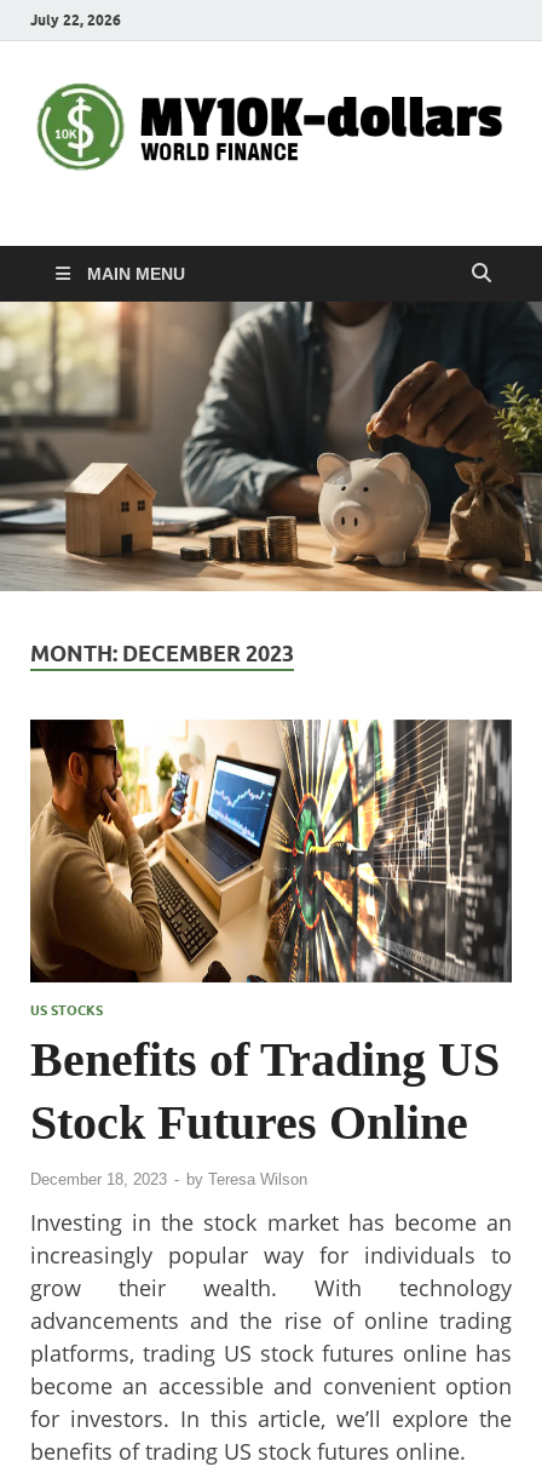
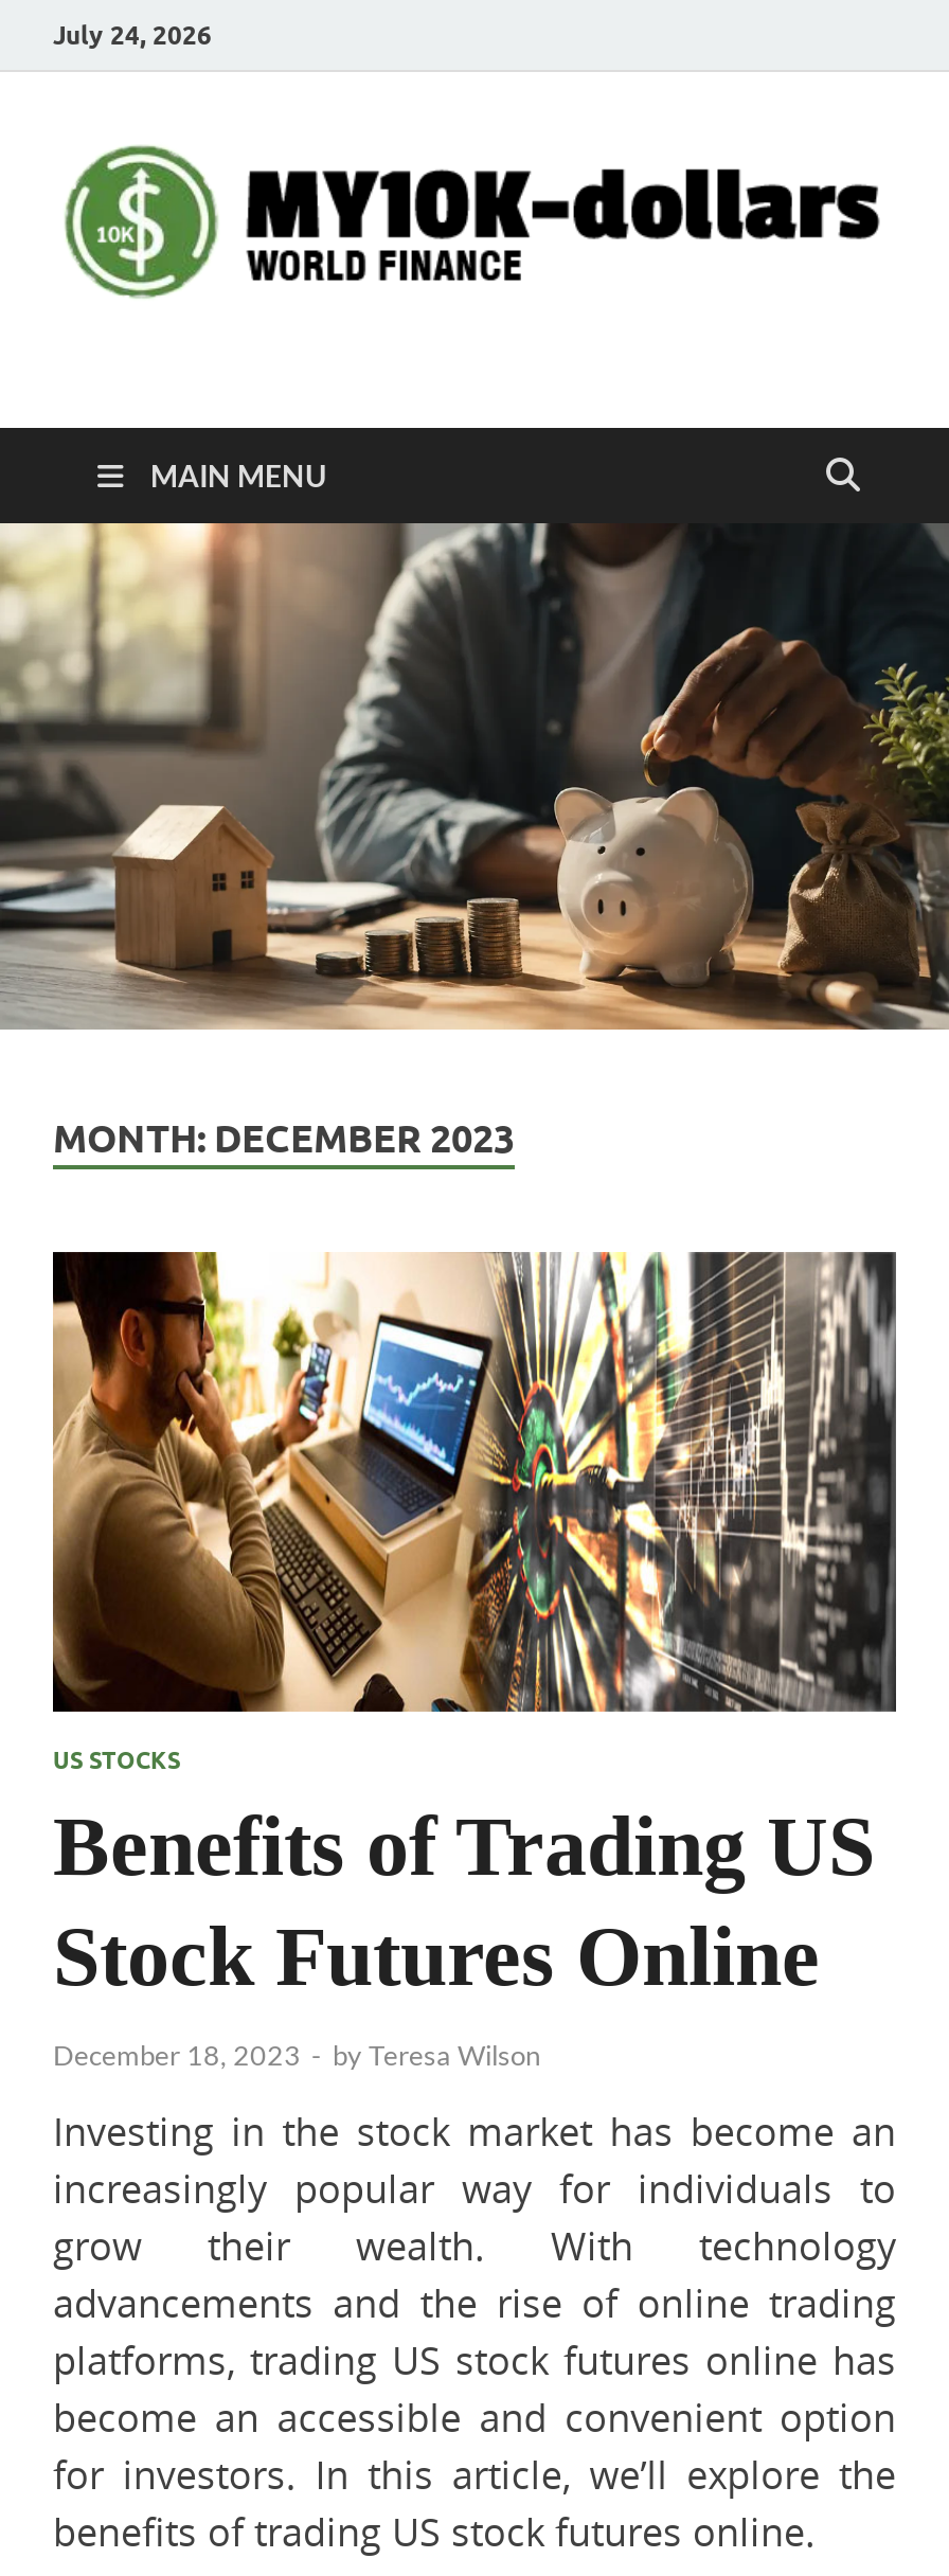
- July 22, 2026
+ July 24, 2026
